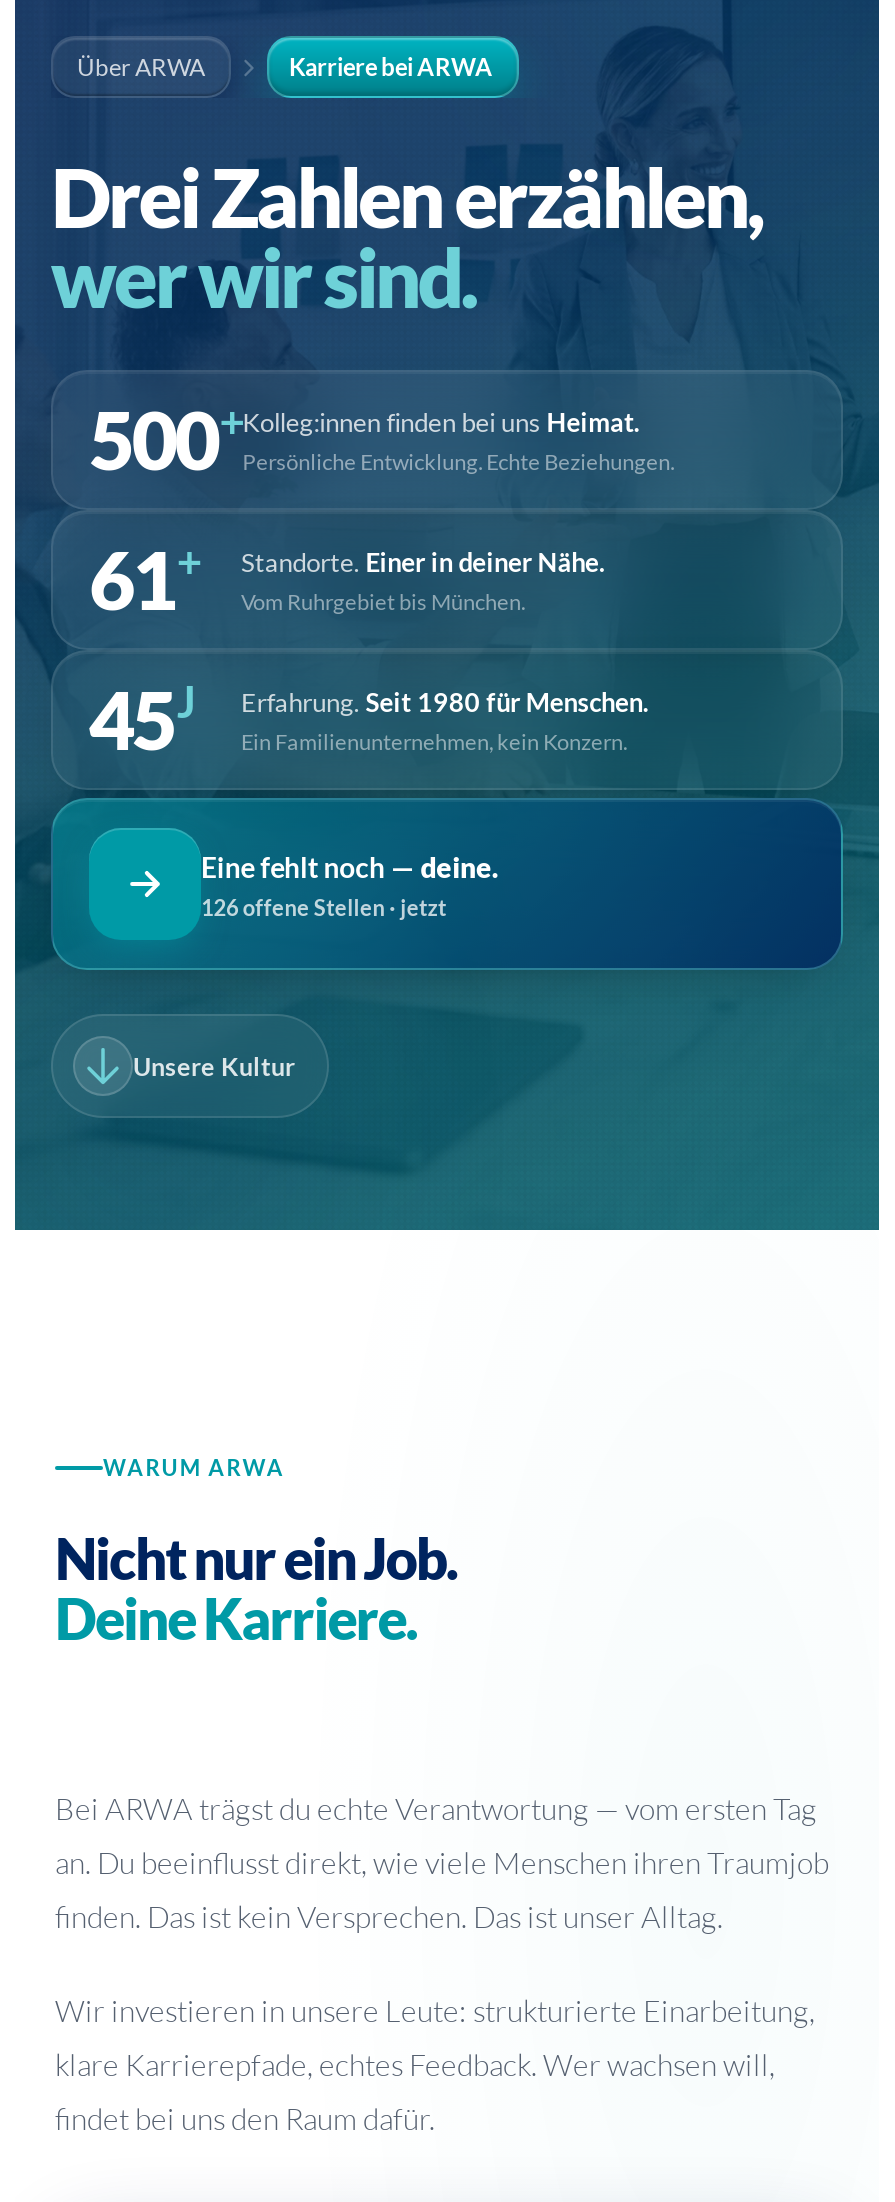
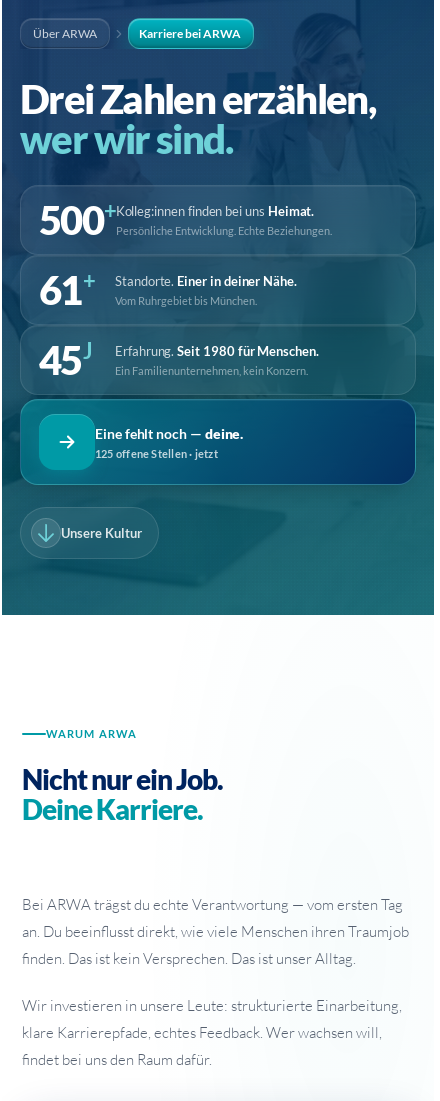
- 126 offene Stellen · jetzt
+ 125 offene Stellen · jetzt
